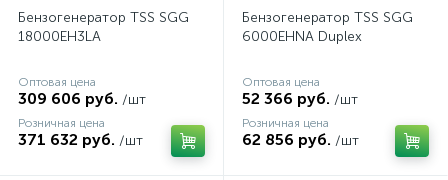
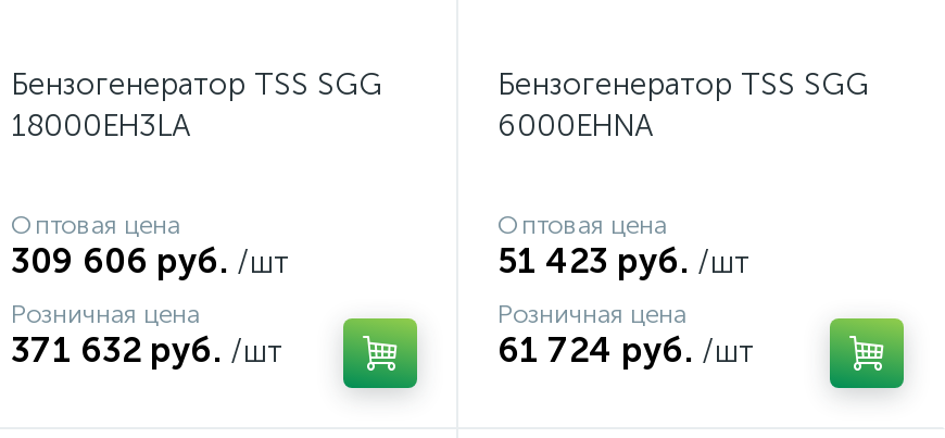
- 6000EHNA Duplex
+ 6000EHNA

- 52 366 руб. /шт
+ 51 423 руб. /шт

- 62 856 руб. /шт
+ 61 724 руб. /шт
